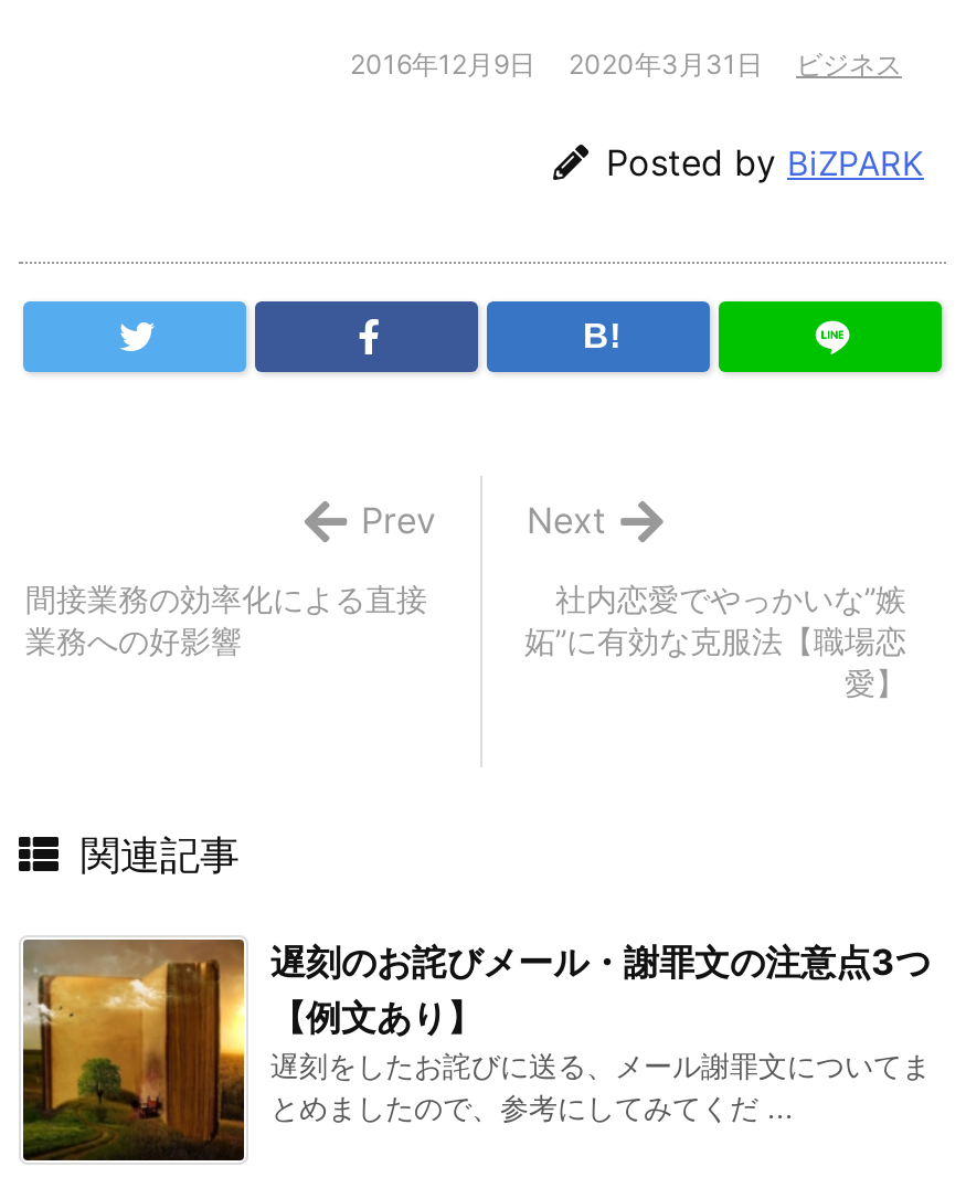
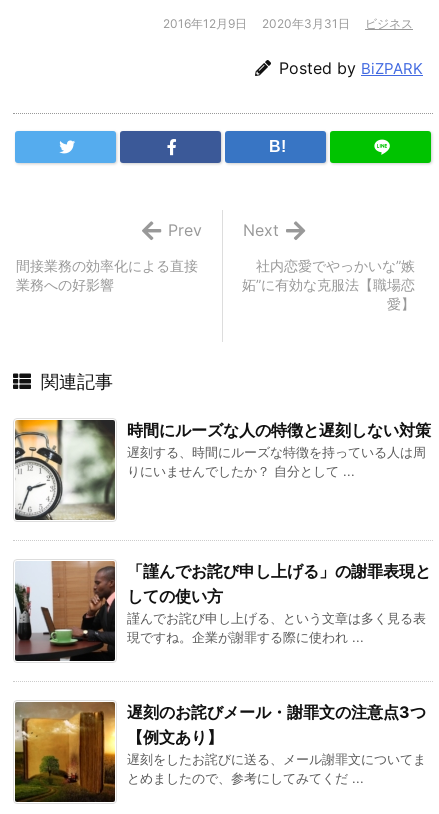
+ [image]
+ 時間にルーズな人の特徴と遅刻しない対策
+ 遅刻する、時間にルーズな特徴を持っている人は周
+ りにいませんでしたか？ 自分として ...

+ [image]
+ 「謹んでお詫び申し上げる」の謝罪表現と
+ しての使い方
+ 謹んでお詫び申し上げる、という文章は多く見る表
+ 現ですね。企業が謝罪する際に使われ ...
